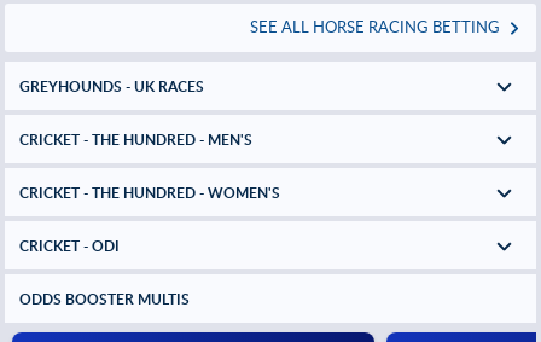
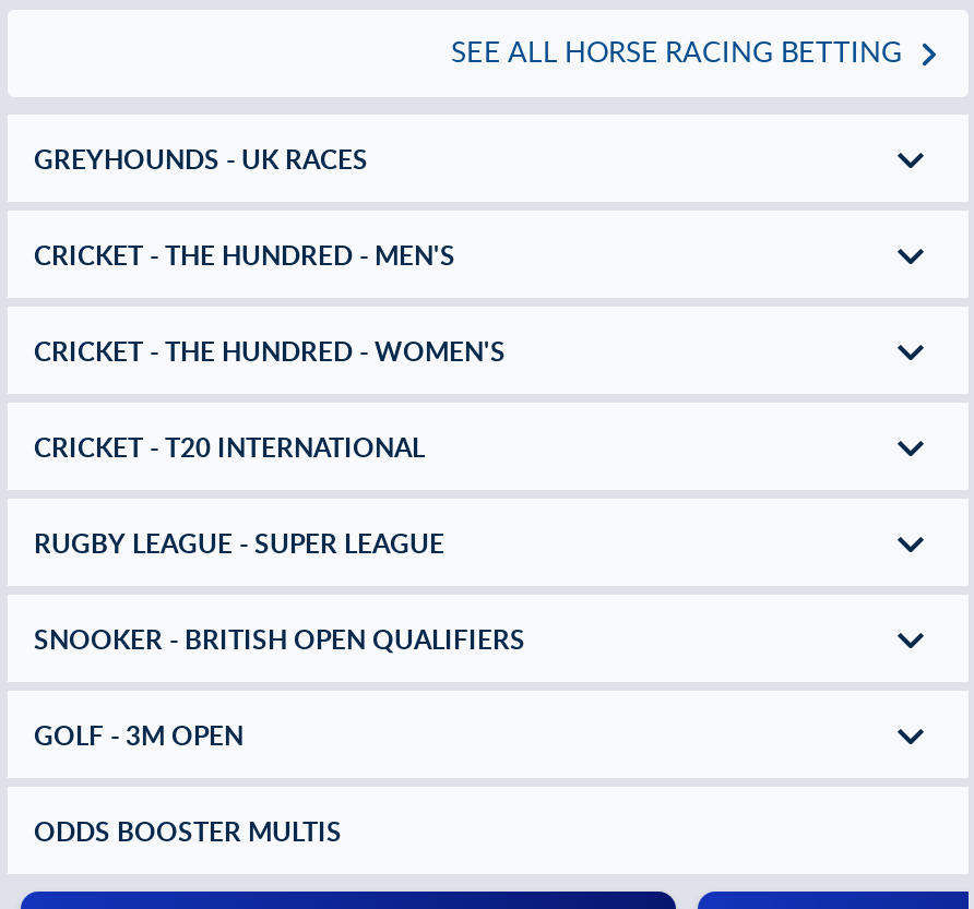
- CRICKET - ODI
+ CRICKET - T20 INTERNATIONAL
+ RUGBY LEAGUE - SUPER LEAGUE
+ SNOOKER - BRITISH OPEN QUALIFIERS
+ GOLF - 3M OPEN
